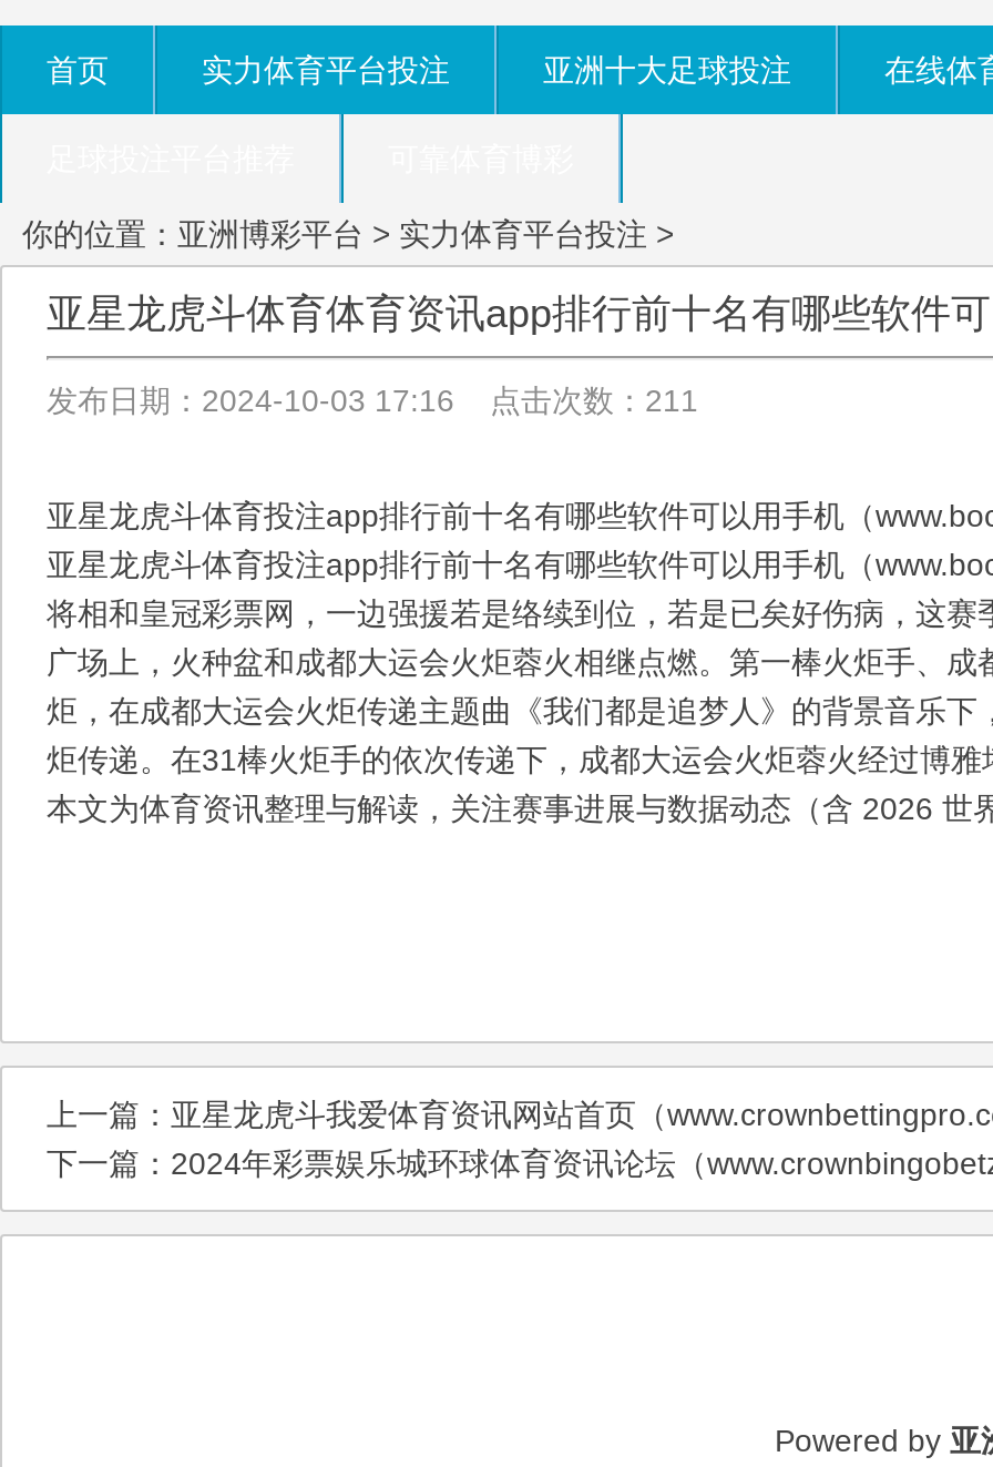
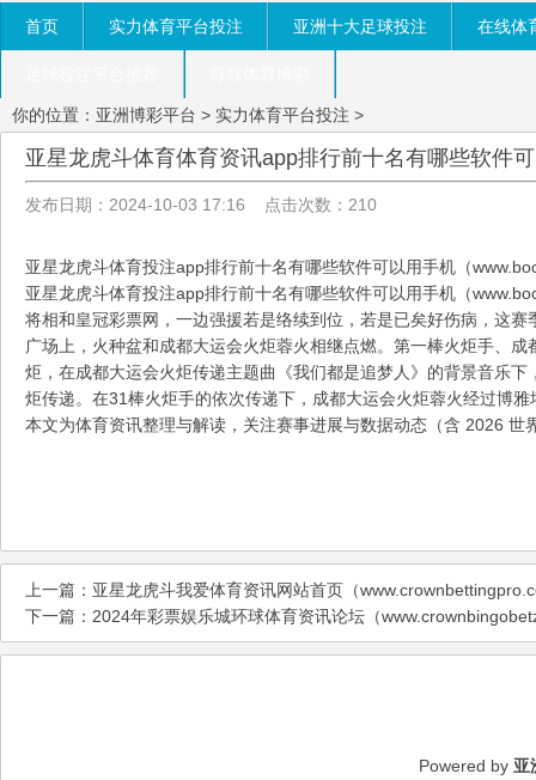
- 发布日期：2024-10-03 17:16 点击次数：211
+ 发布日期：2024-10-03 17:16 点击次数：210
